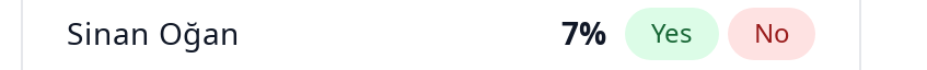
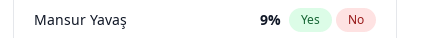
- Sinan Oğan
- 7%
+ Mansur Yavaş
+ 9%
